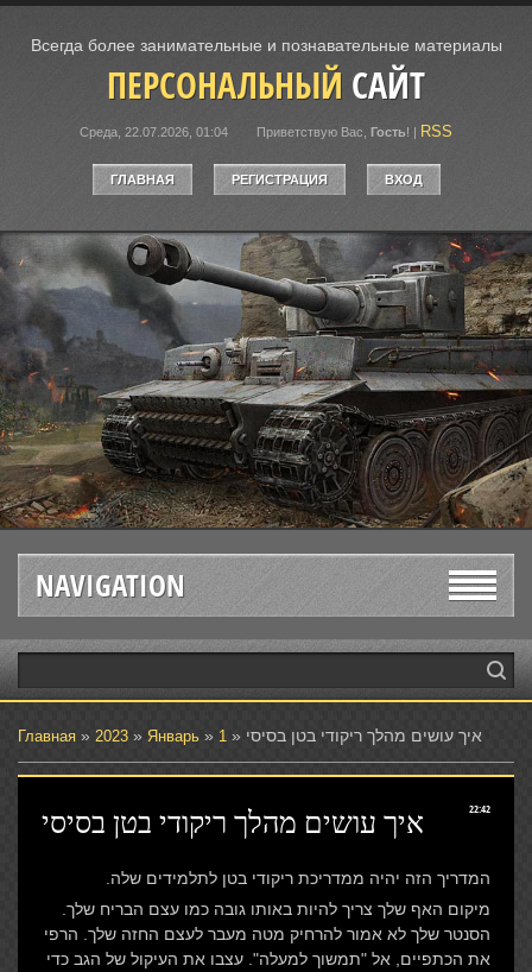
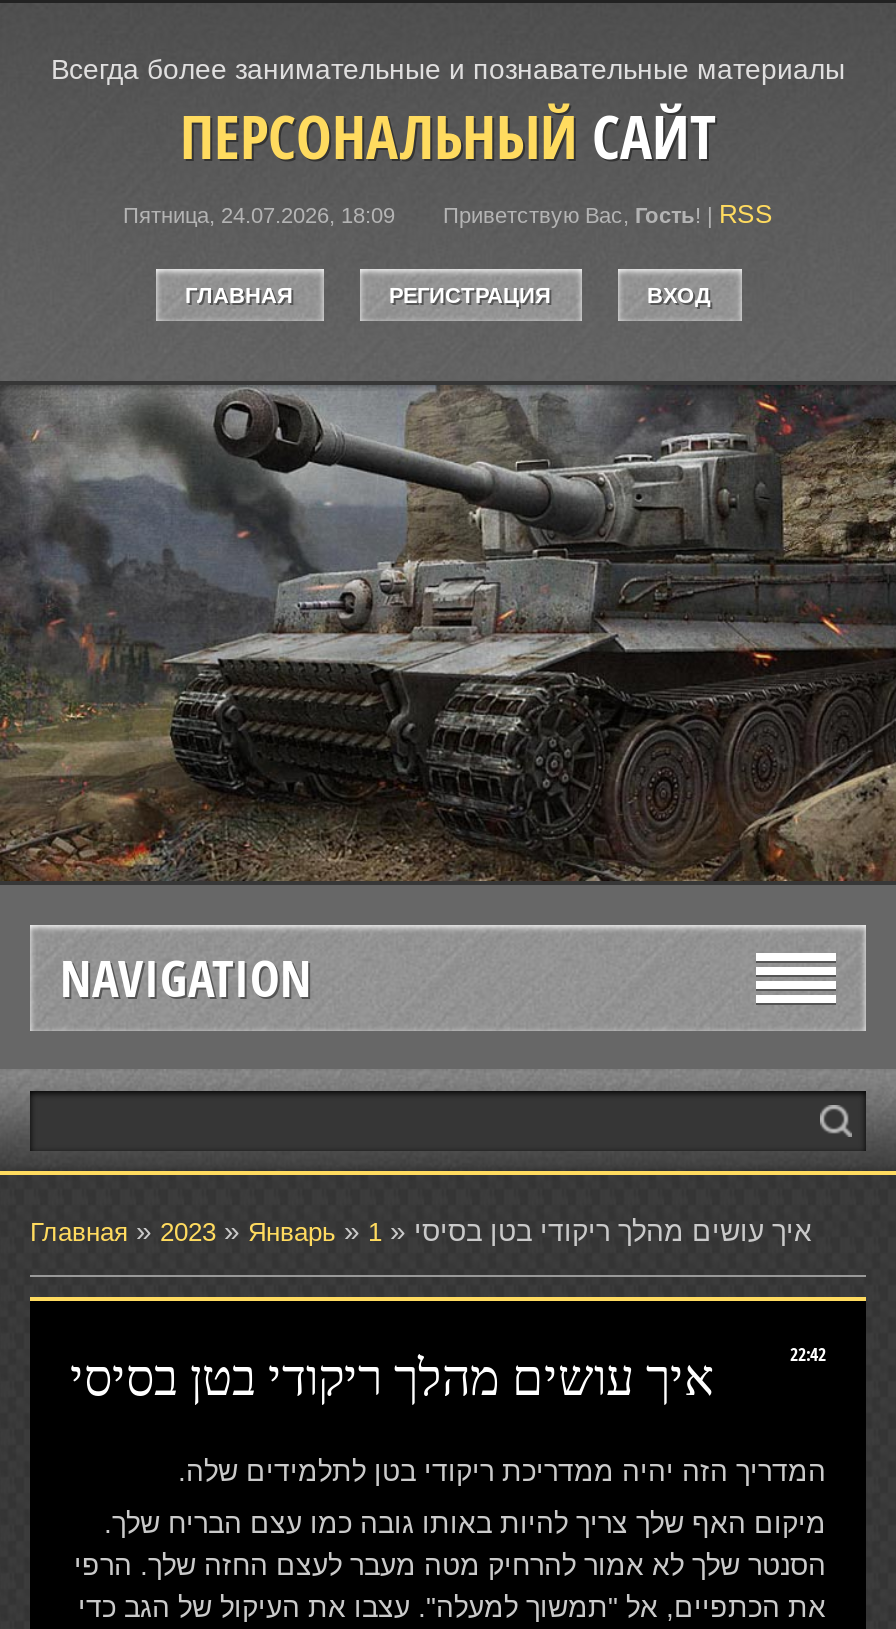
- Среда, 22.07.2026, 01:04
+ Пятница, 24.07.2026, 18:09
